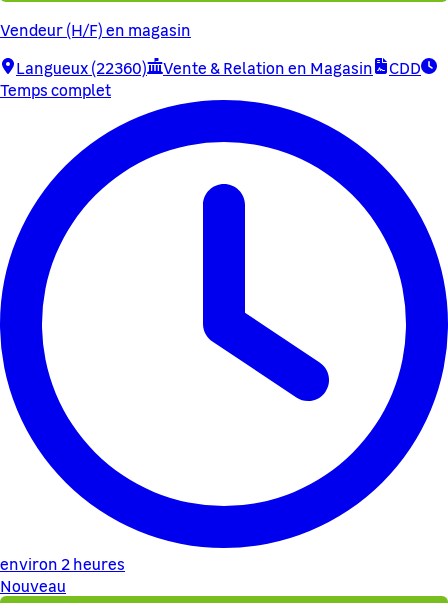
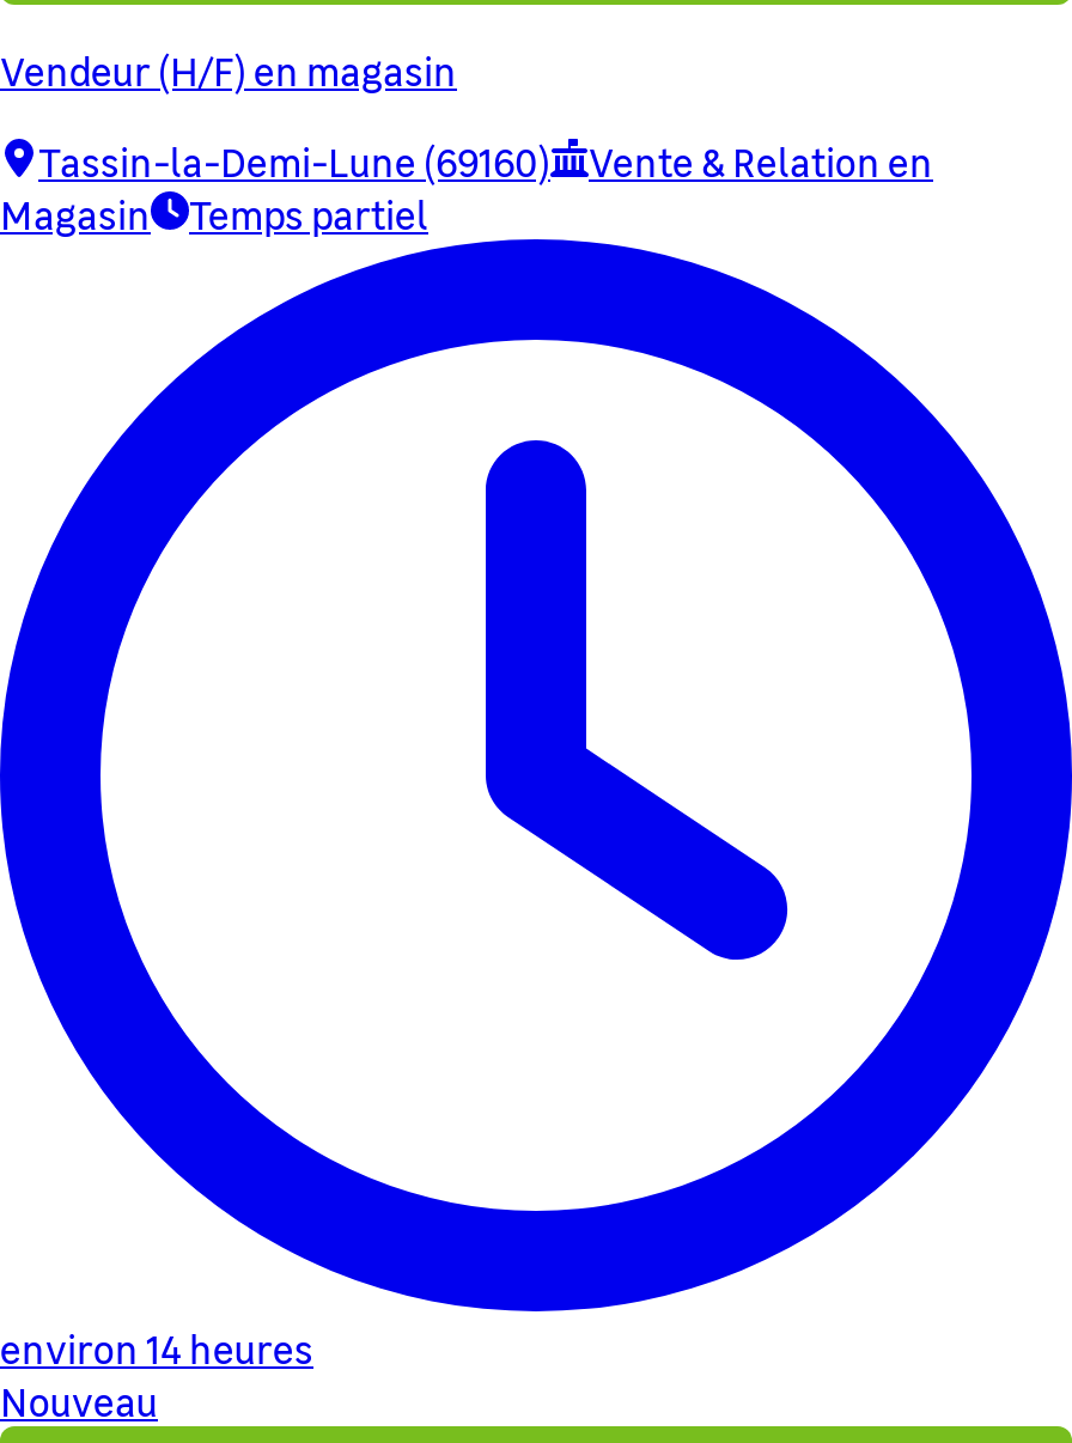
- Langueux (22360)
- Vente & Relation en Magasin
- CDD
- Temps complet
+ Tassin-la-Demi-Lune (69160)
+ Vente & Relation en
+ Magasin
+ Temps partiel

- environ 2 heures
+ environ 14 heures
